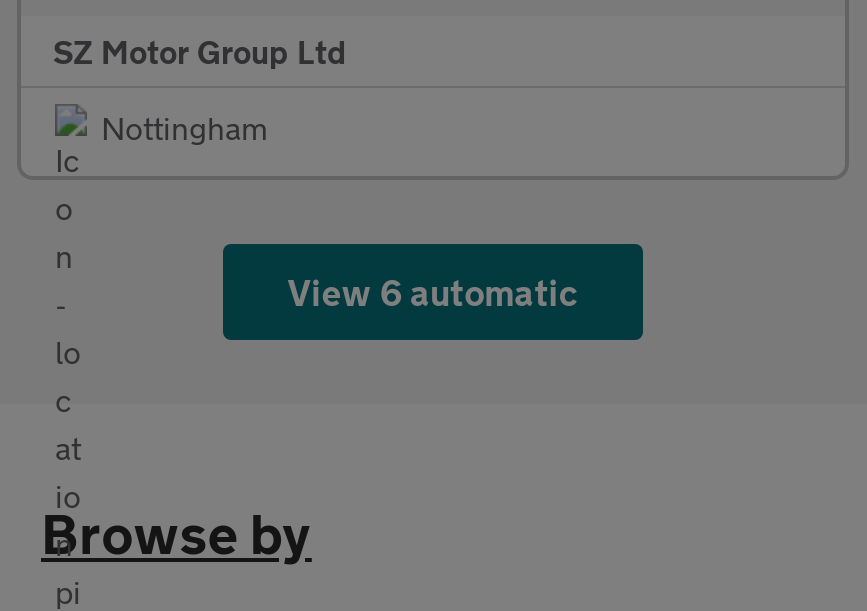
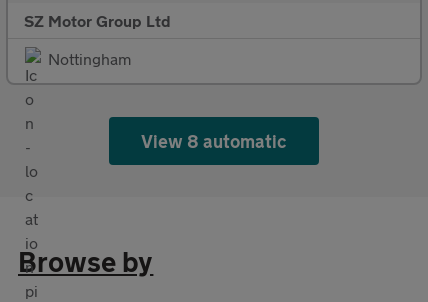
- View 6 automatic
+ View 8 automatic
